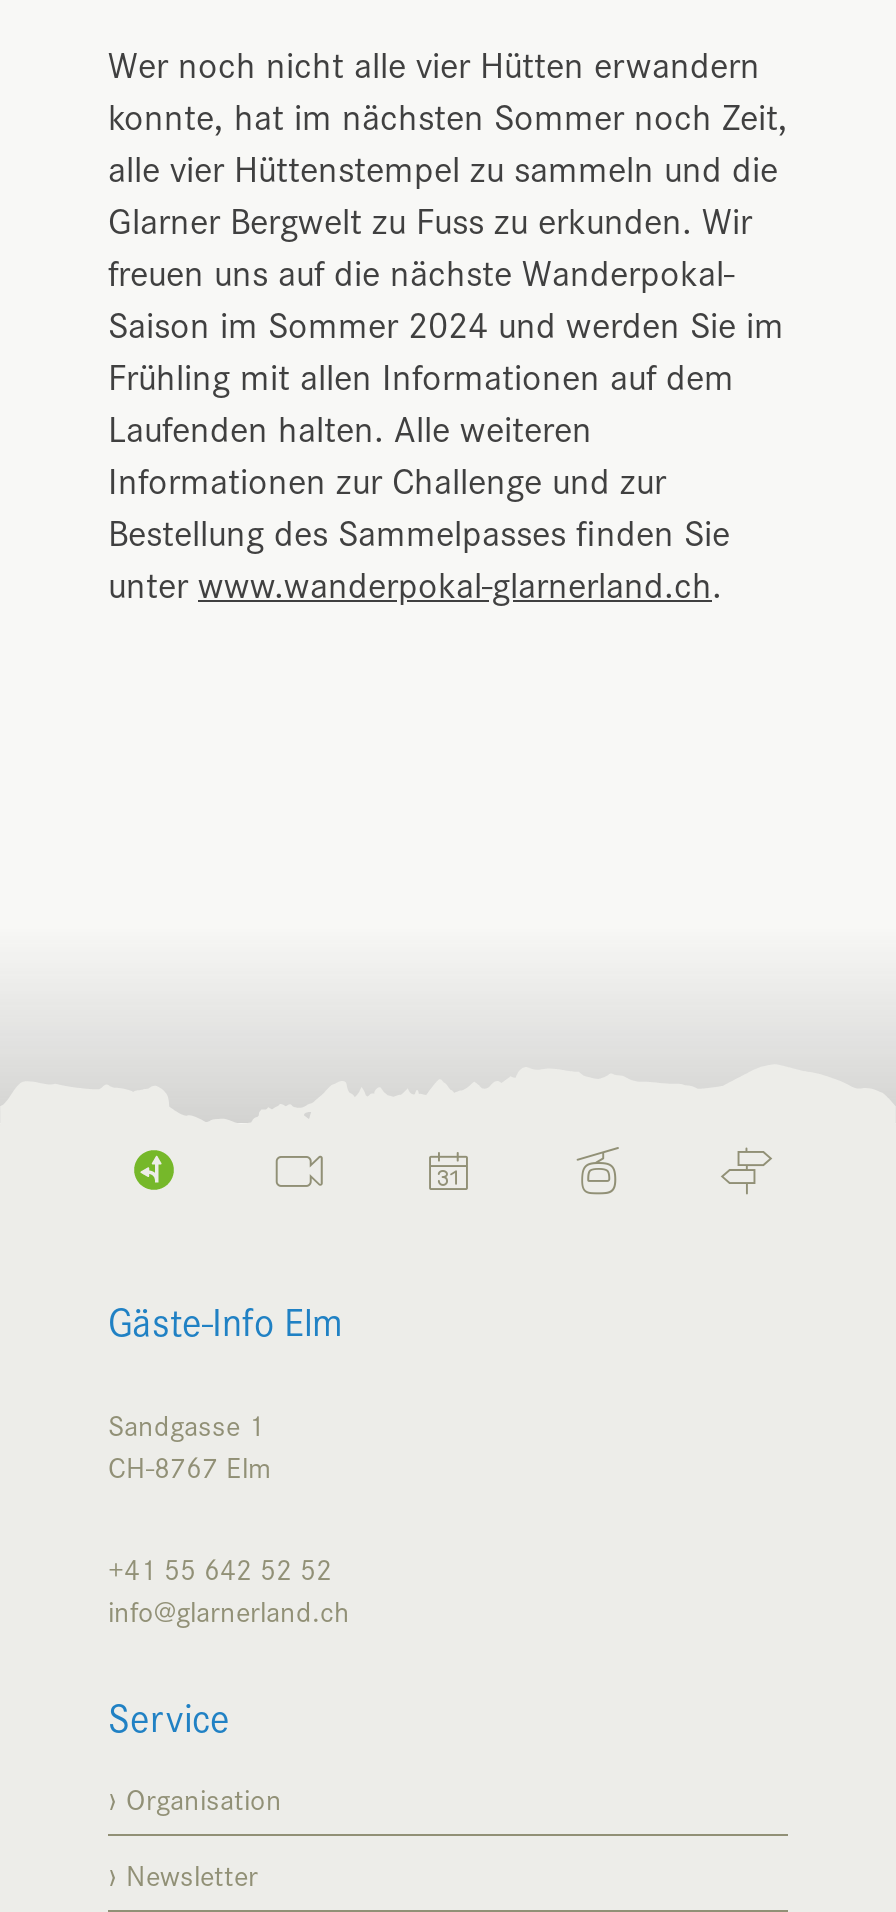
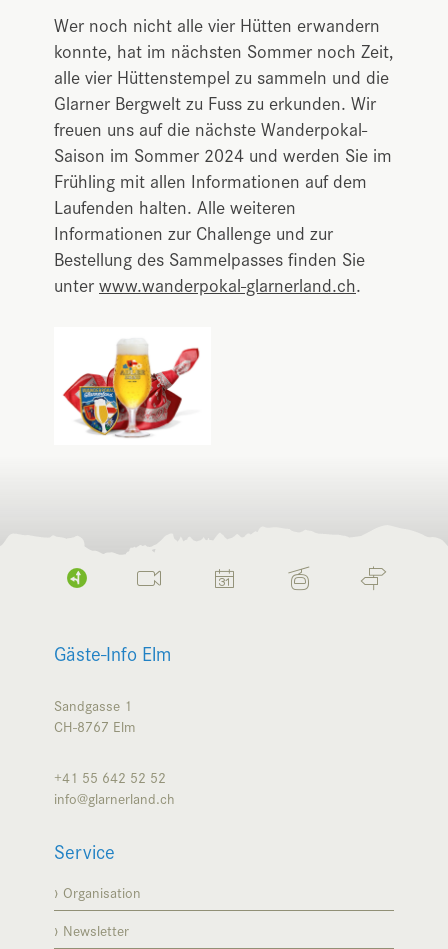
+ [image]
